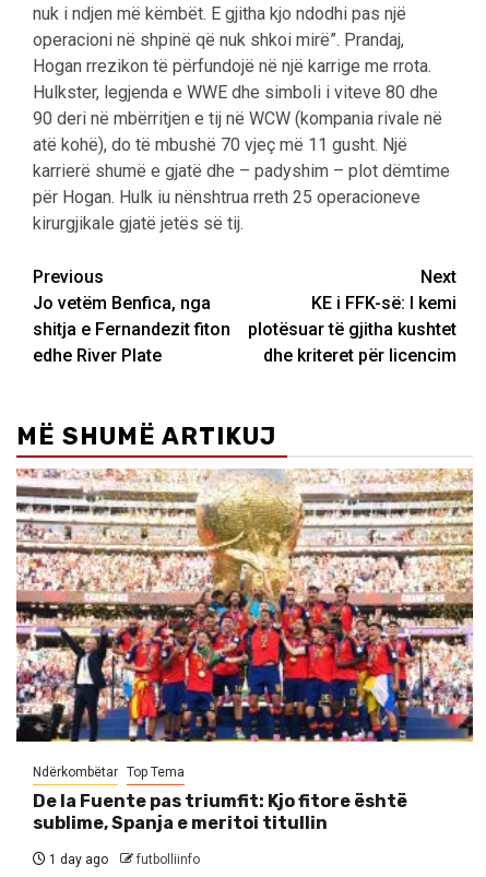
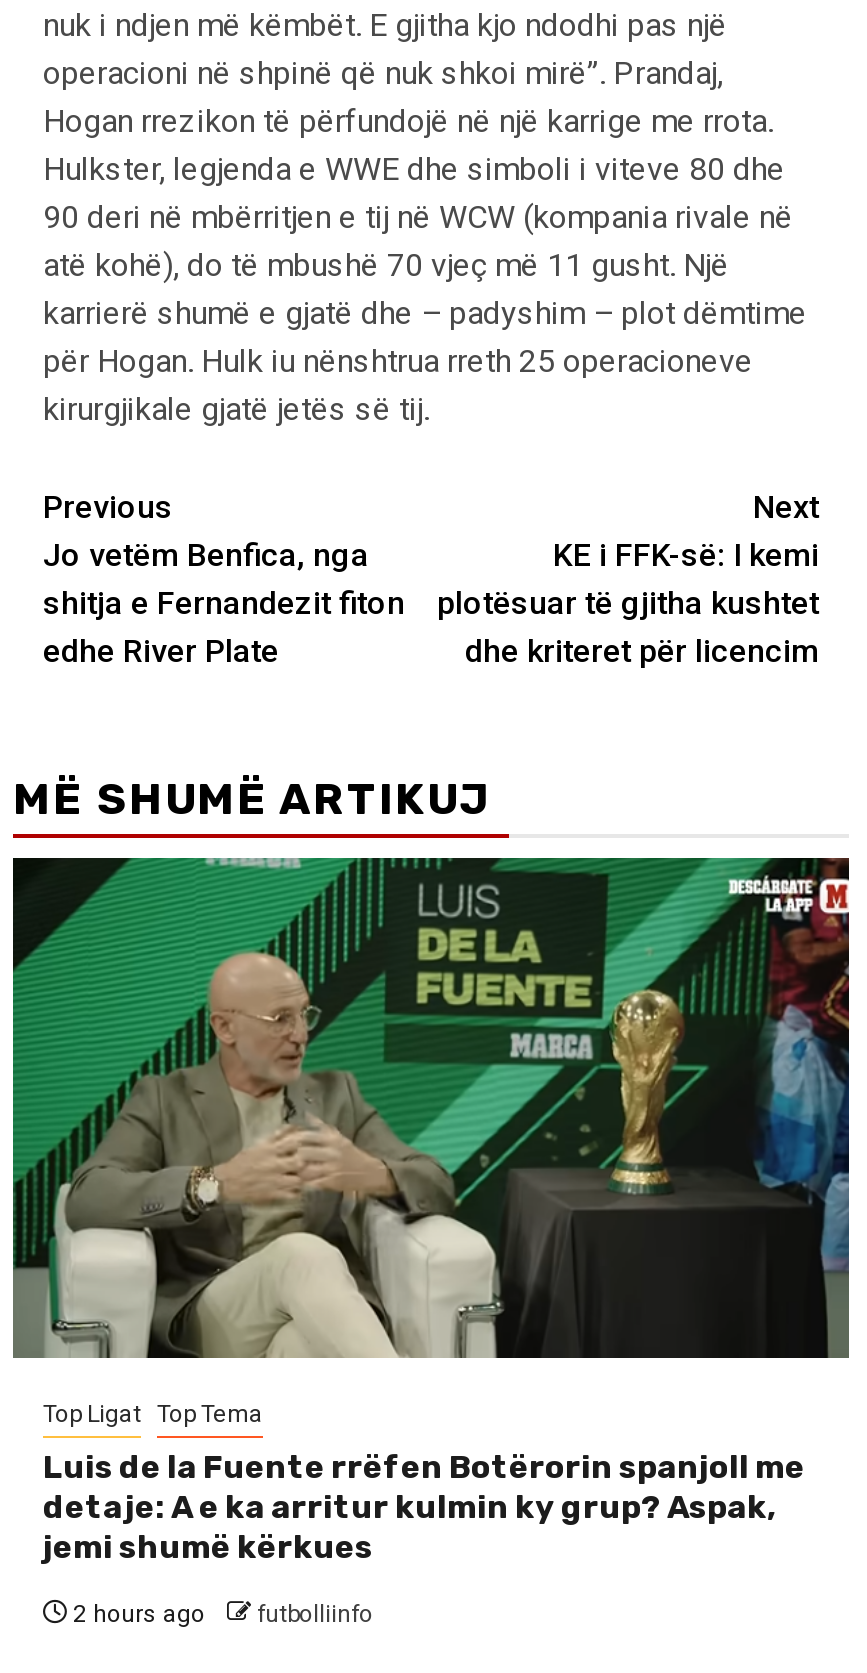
- [image]
- Ndërkombëtar Top Tema
+ [image]
+ Top Ligat Top Tema

- De la Fuente pas triumfit: Kjo fitore është
- sublime, Spanja e meritoi titullin
+ Luis de la Fuente rrëfen Botërorin spanjoll me
+ detaje: A e ka arritur kulmin ky grup? Aspak,
+ jemi shumë kërkues

- 1 day ago futbolliinfo
+ 2 hours ago futbolliinfo
